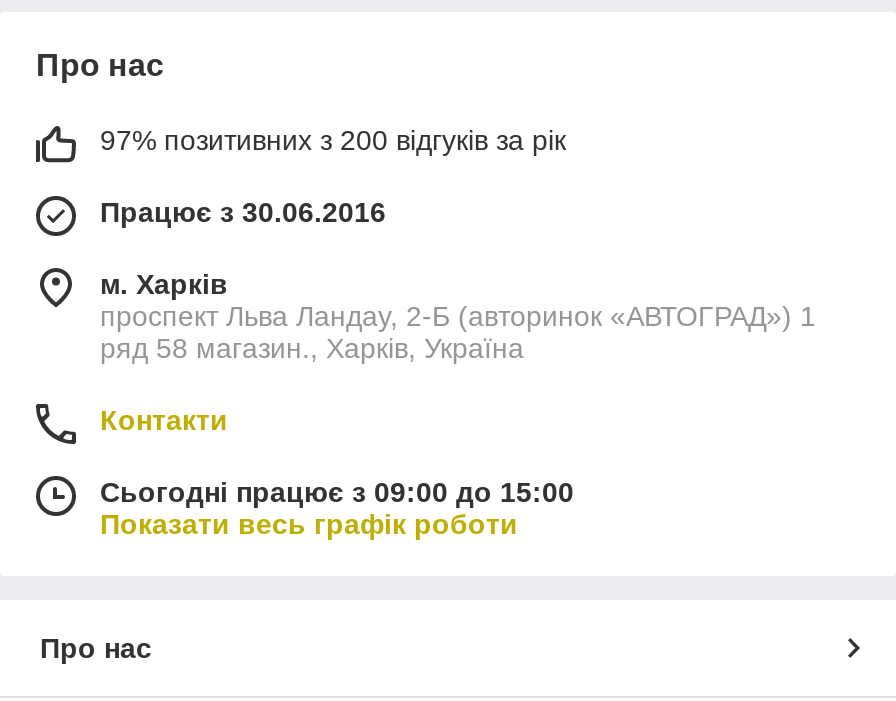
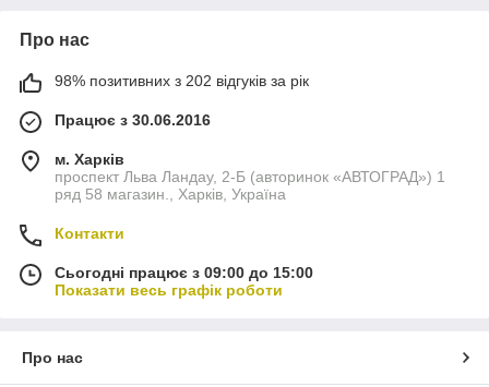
- 97% позитивних з 200 відгуків за рік
+ 98% позитивних з 202 відгуків за рік
